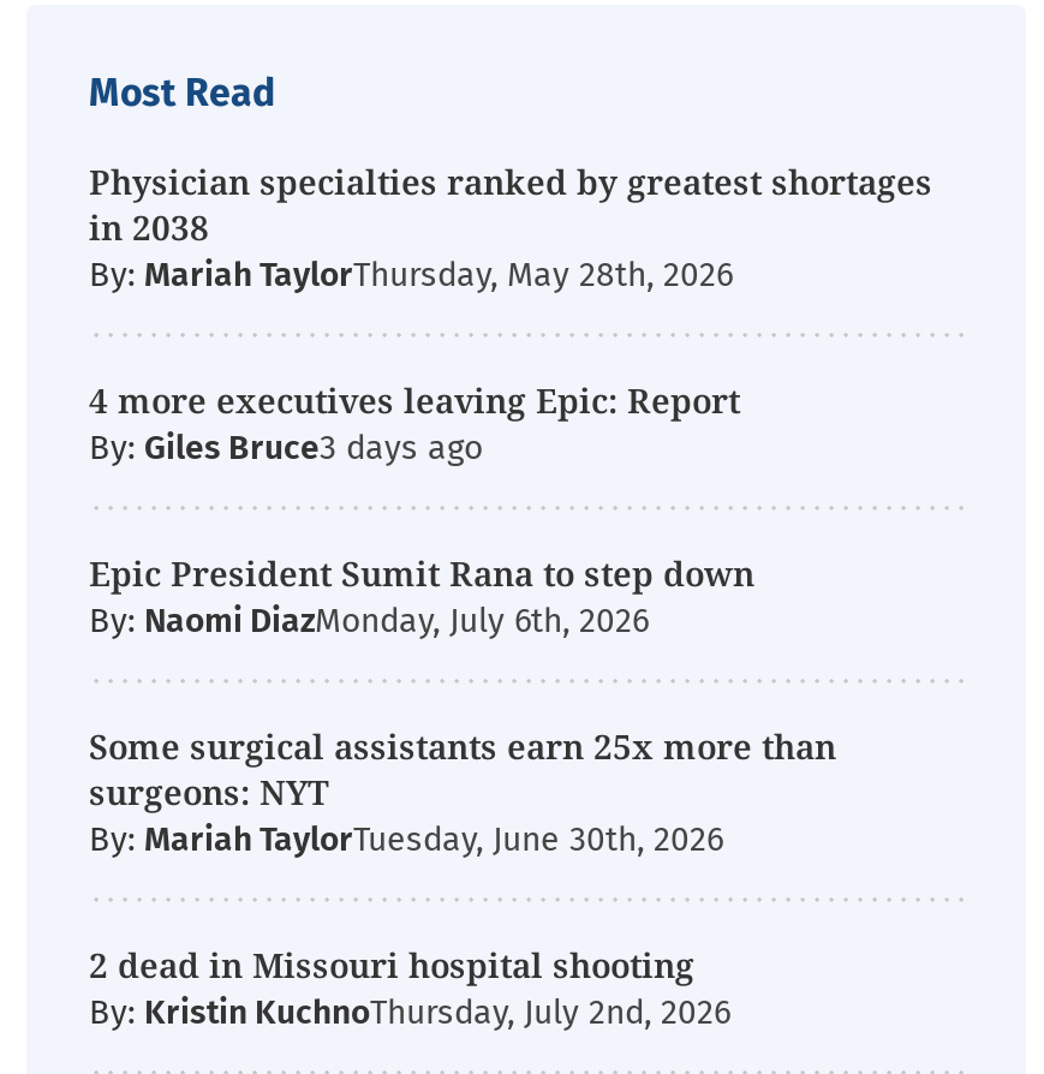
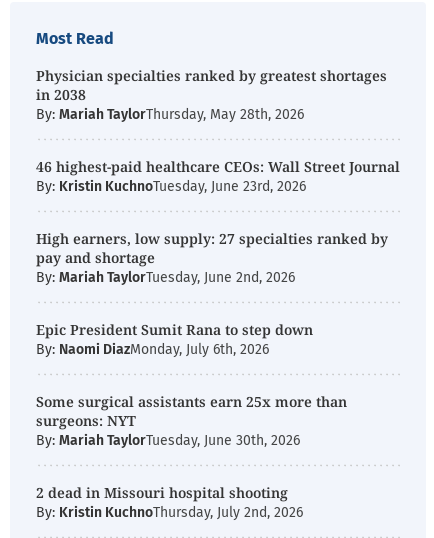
- 4 more executives leaving Epic: Report
- By: Giles Bruce
+ 46 highest-paid healthcare CEOs: Wall Street Journal
+ By: Kristin KuchnoTuesday, June 23rd, 2026
+ High earners, low supply: 27 specialties ranked by
+ pay and shortage
+ By: Mariah TaylorTuesday, June 2nd, 2026
